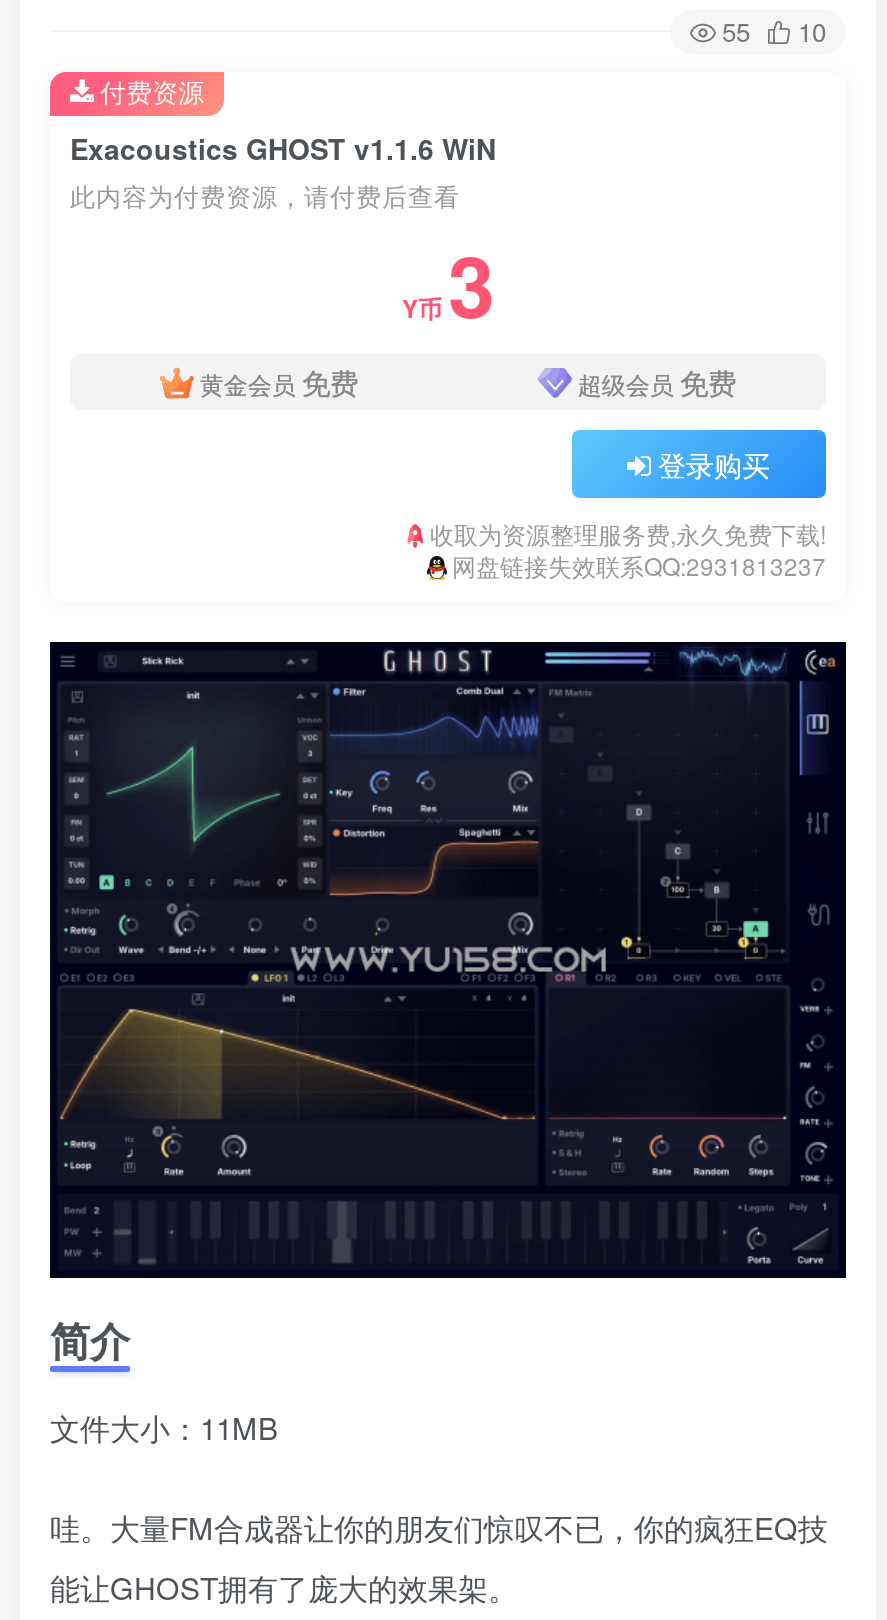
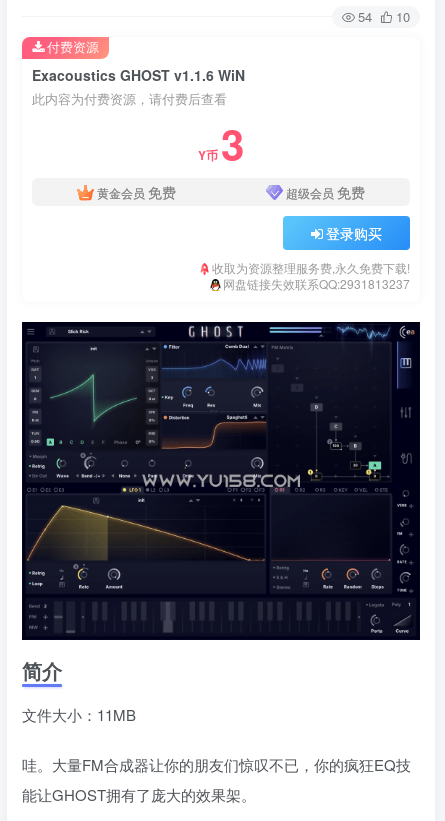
- 55 10
+ 54 10
